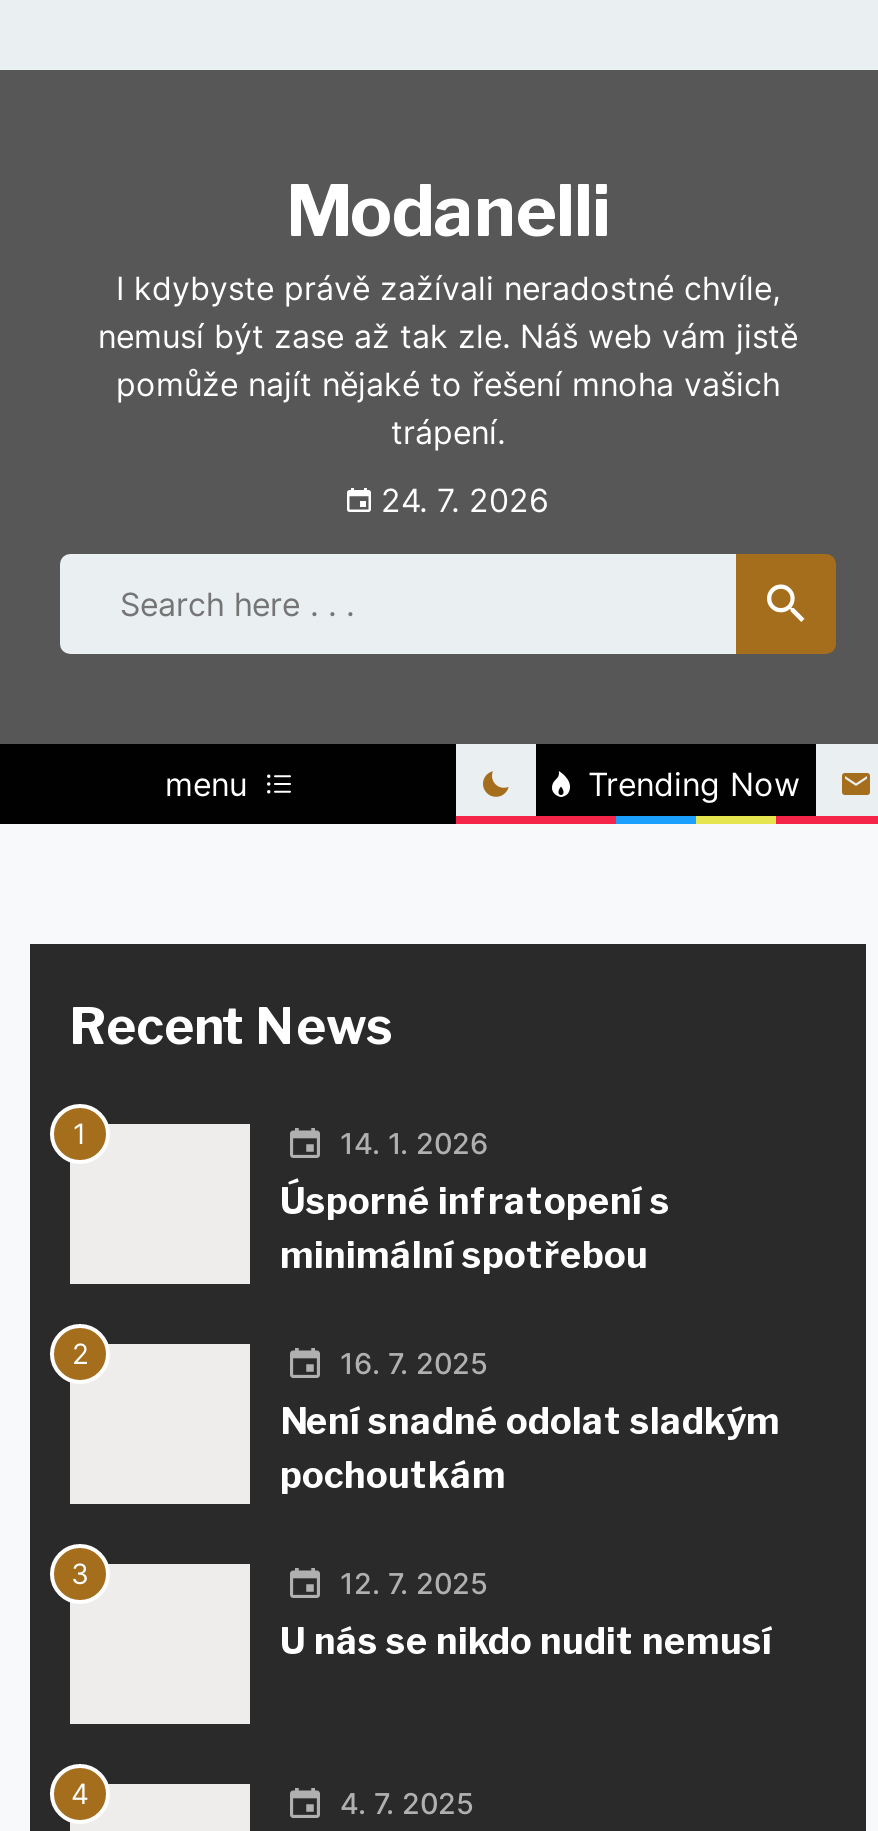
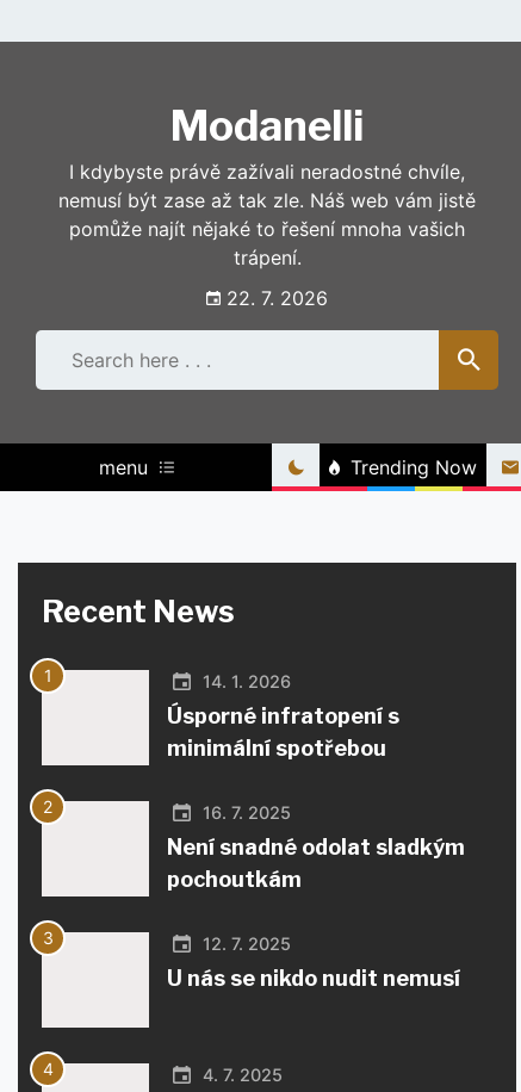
- 24. 7. 2026
+ 22. 7. 2026
